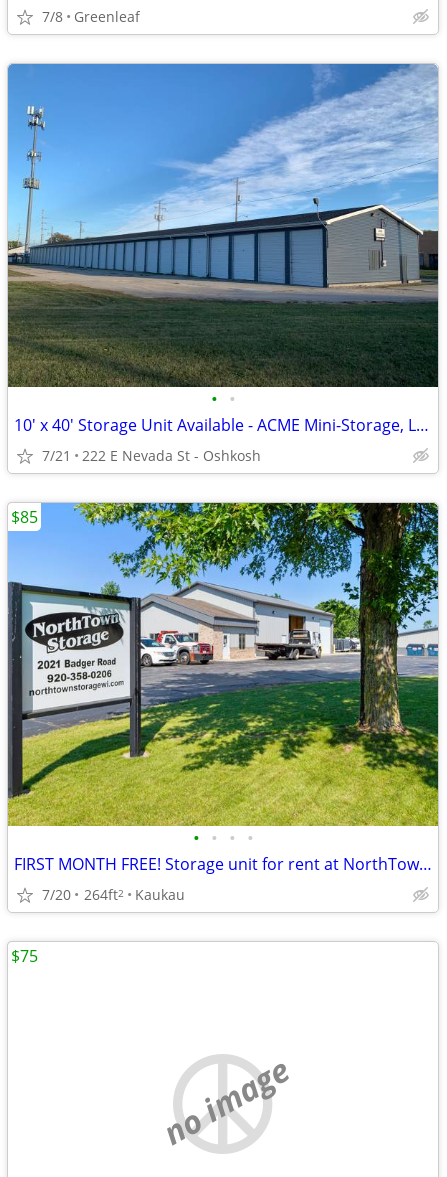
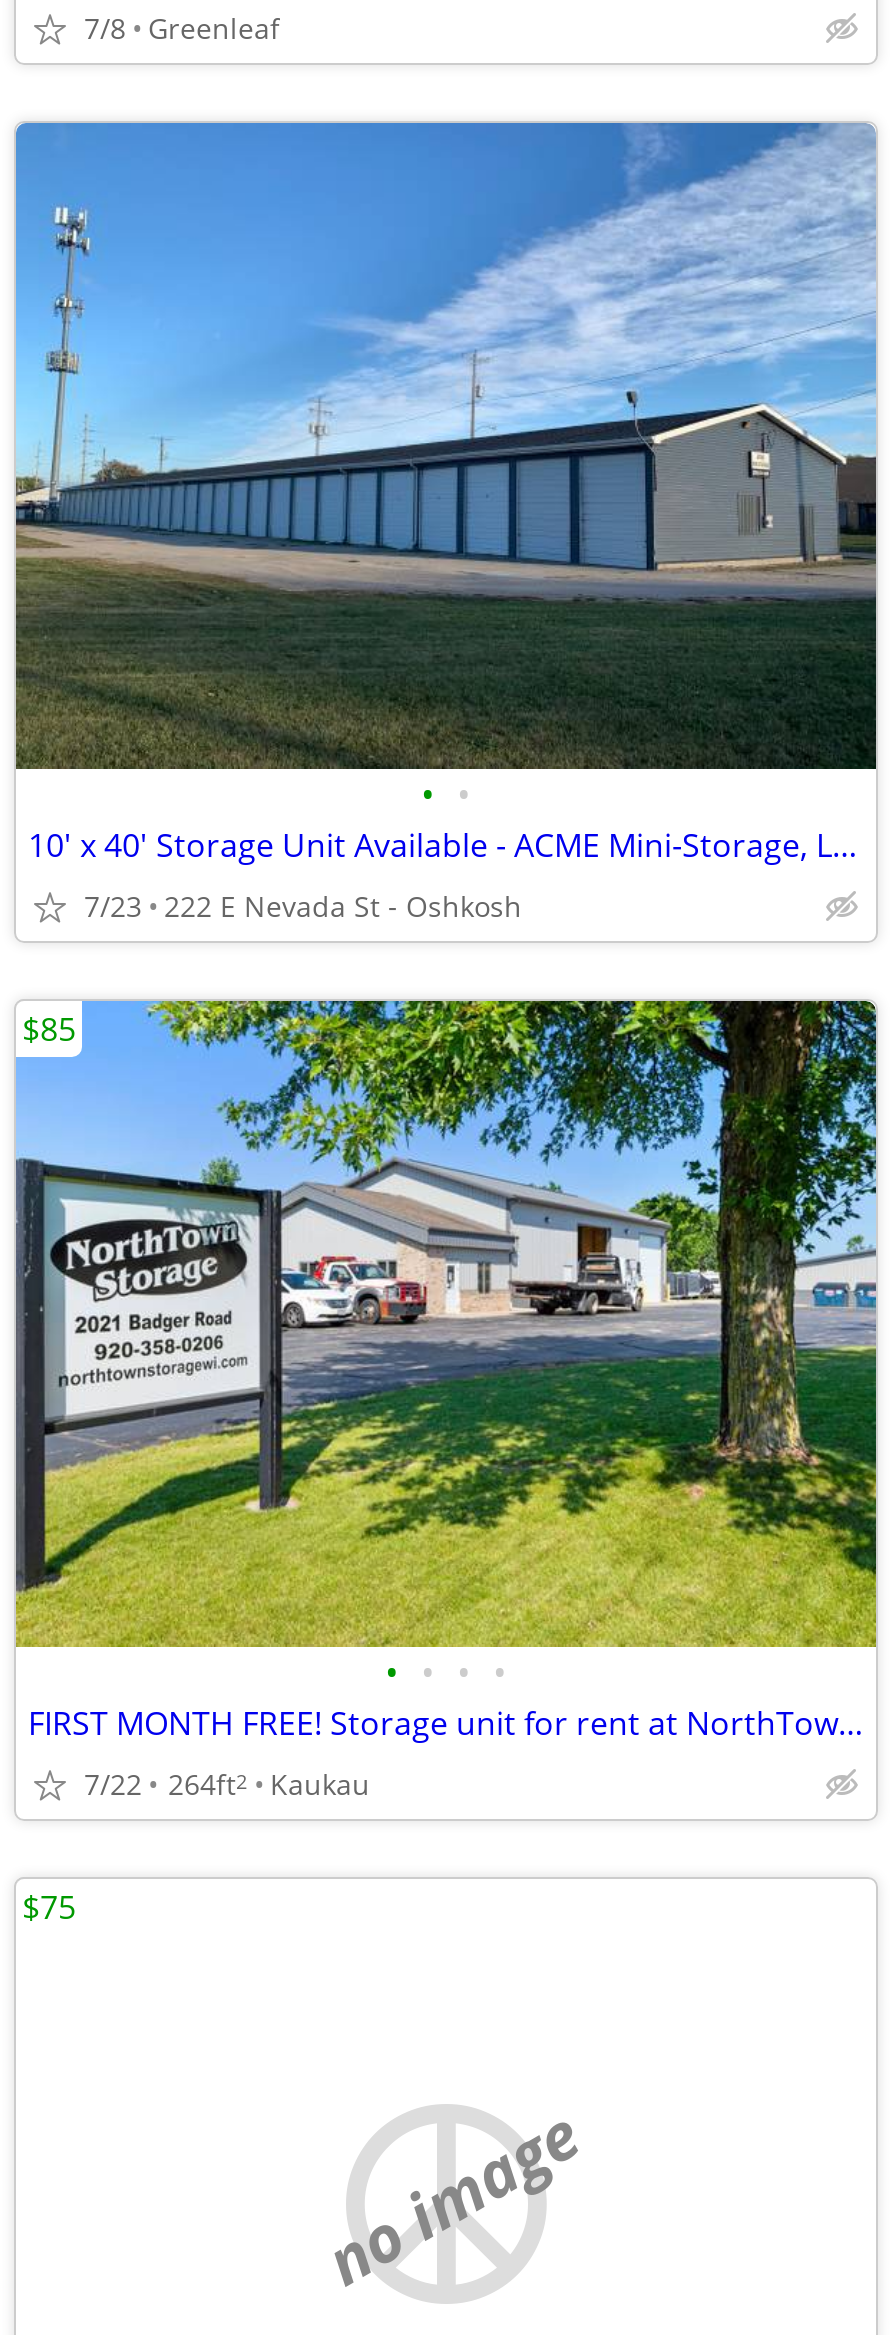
- 7/21 222 E Nevada St - Oshkosh
+ 7/23 222 E Nevada St - Oshkosh

- 7/20 264ft2 Kaukau
+ 7/22 264ft2 Kaukau
